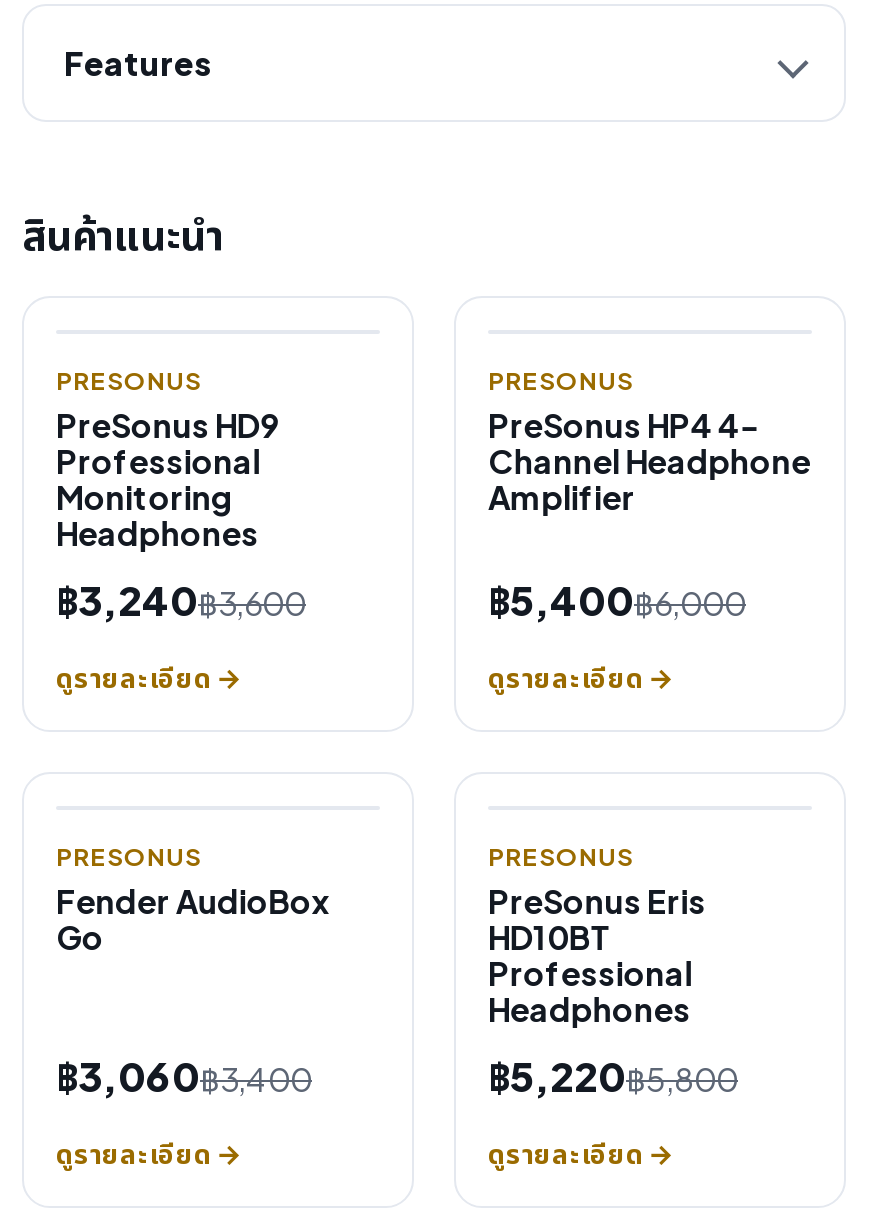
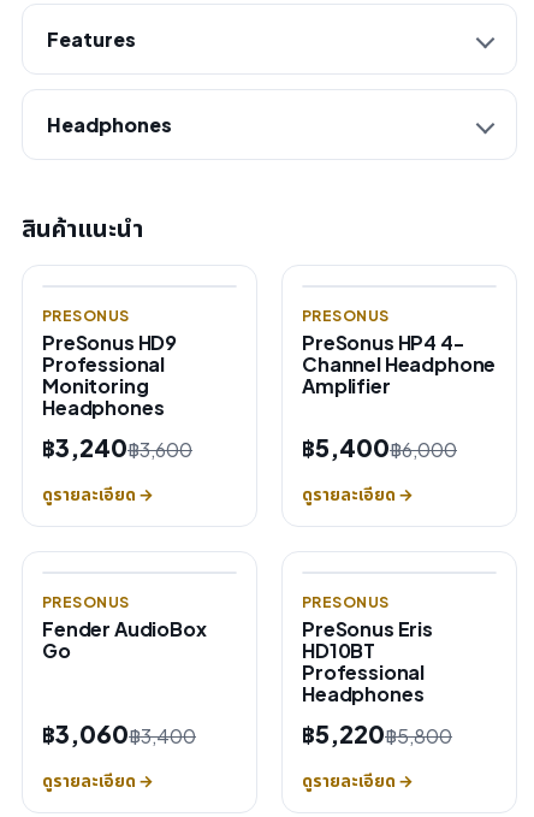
+ Headphones
